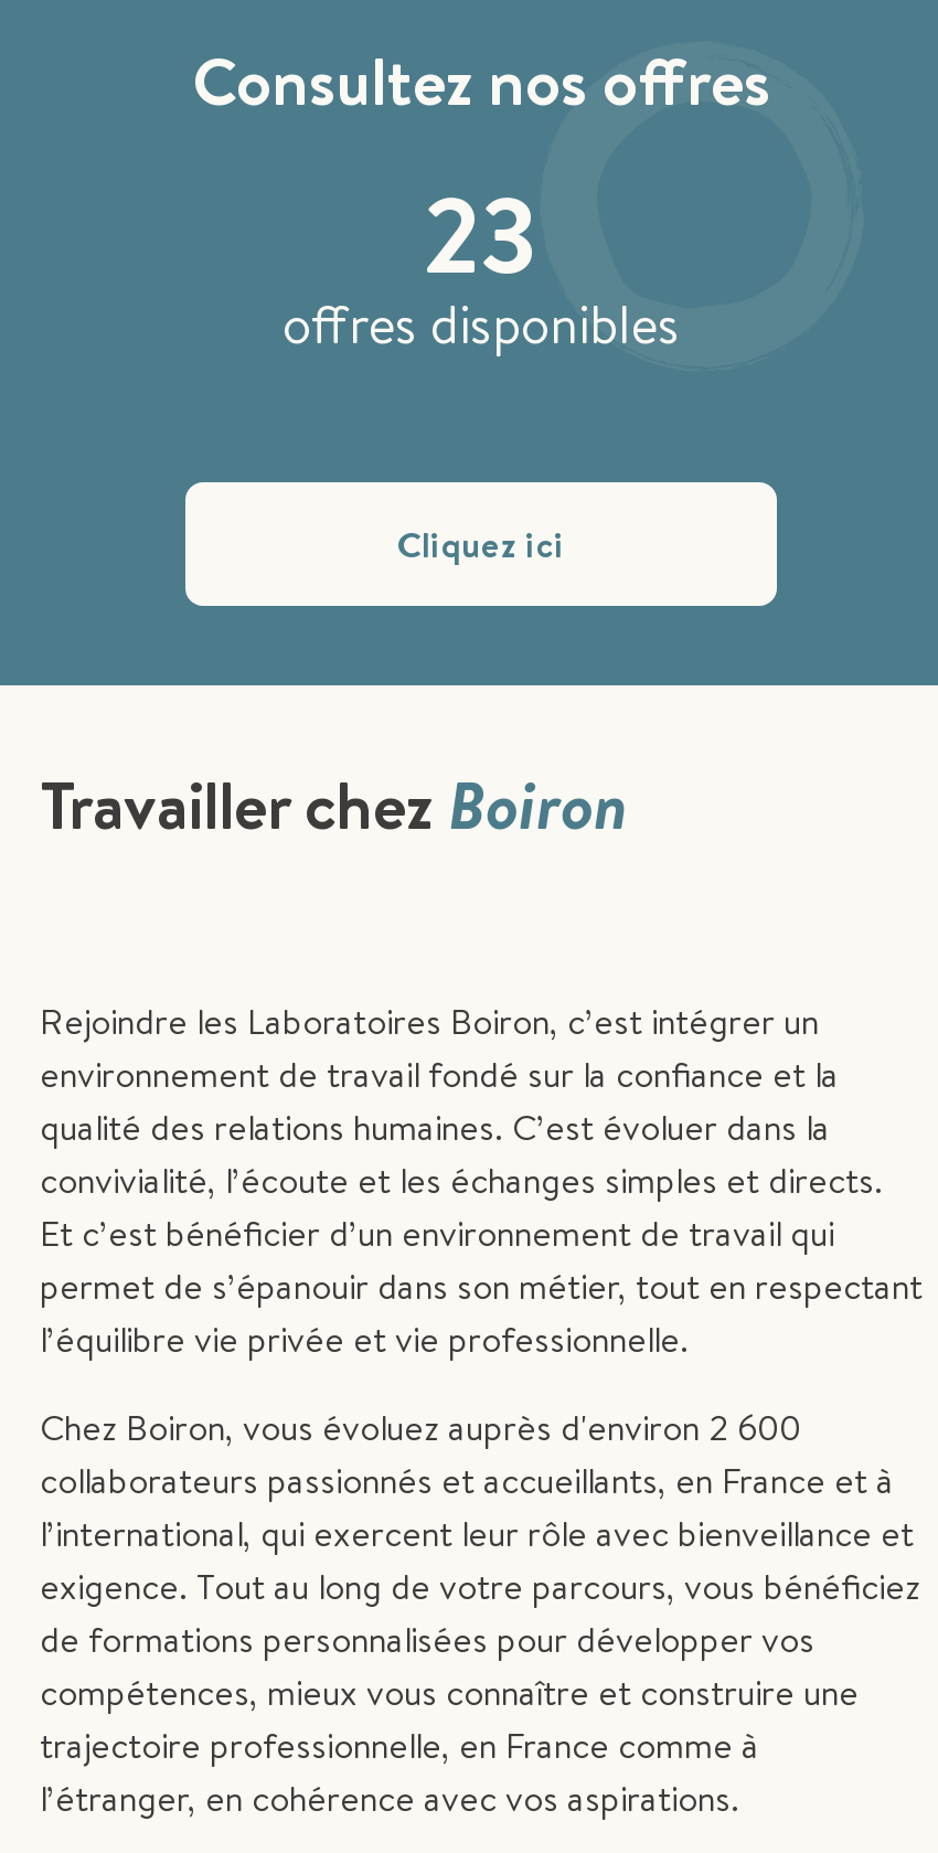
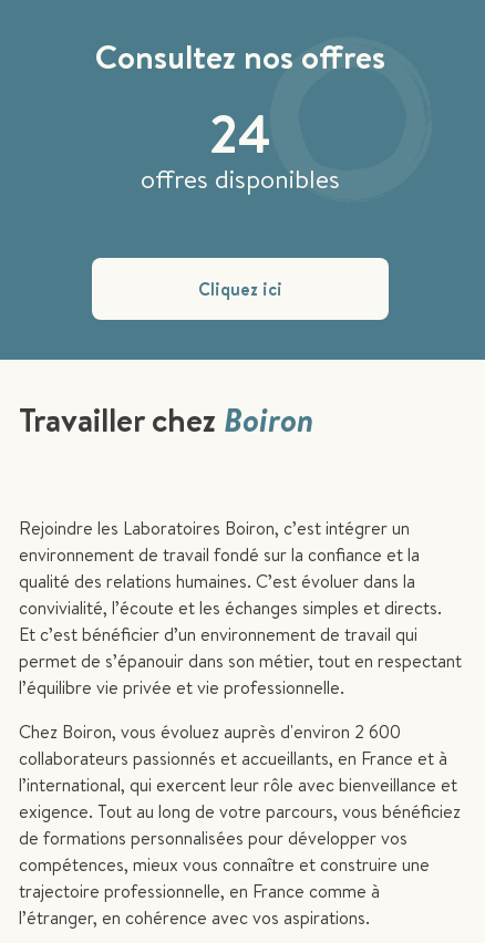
- 23
+ 24
